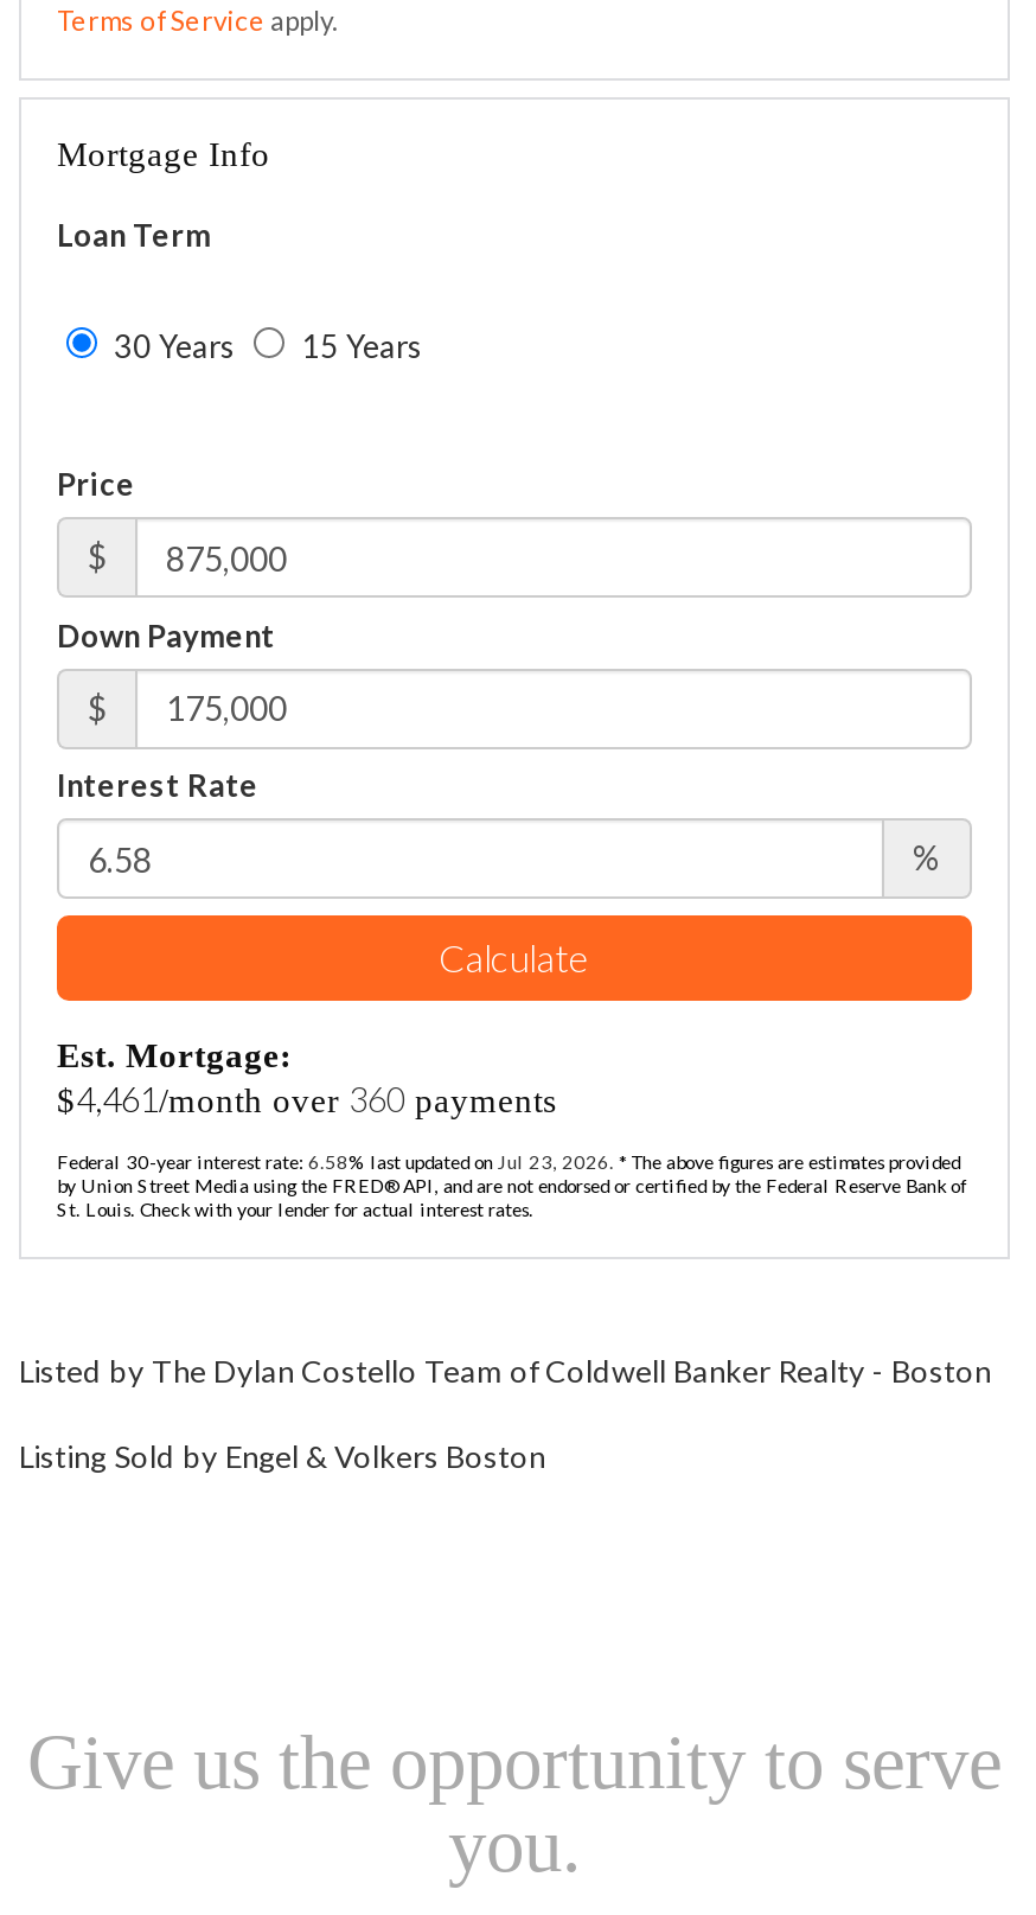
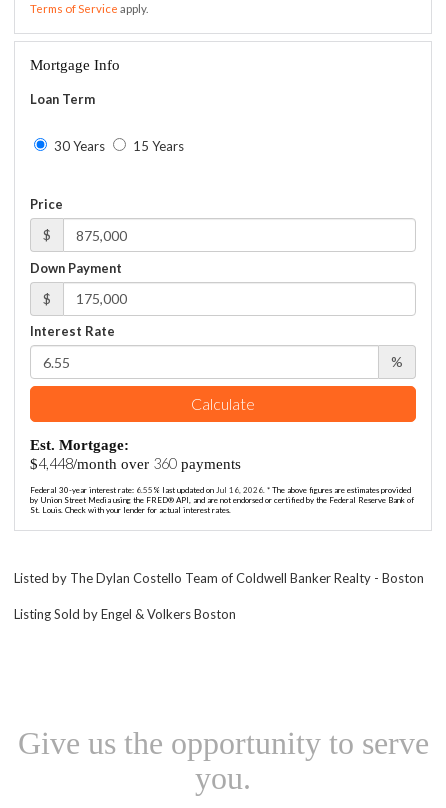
- $4,461 /month over 360 payments
+ $4,448 /month over 360 payments

- Federal 30-year interest rate: 6.58% last updated on Jul 23, 2026. * The above figures are estimates provided
+ Federal 30-year interest rate: 6.55% last updated on Jul 16, 2026. * The above figures are estimates provided
